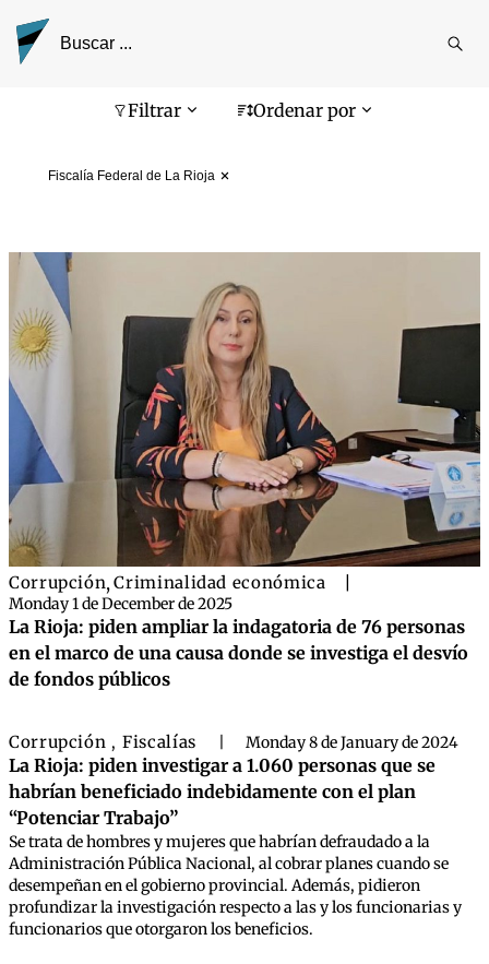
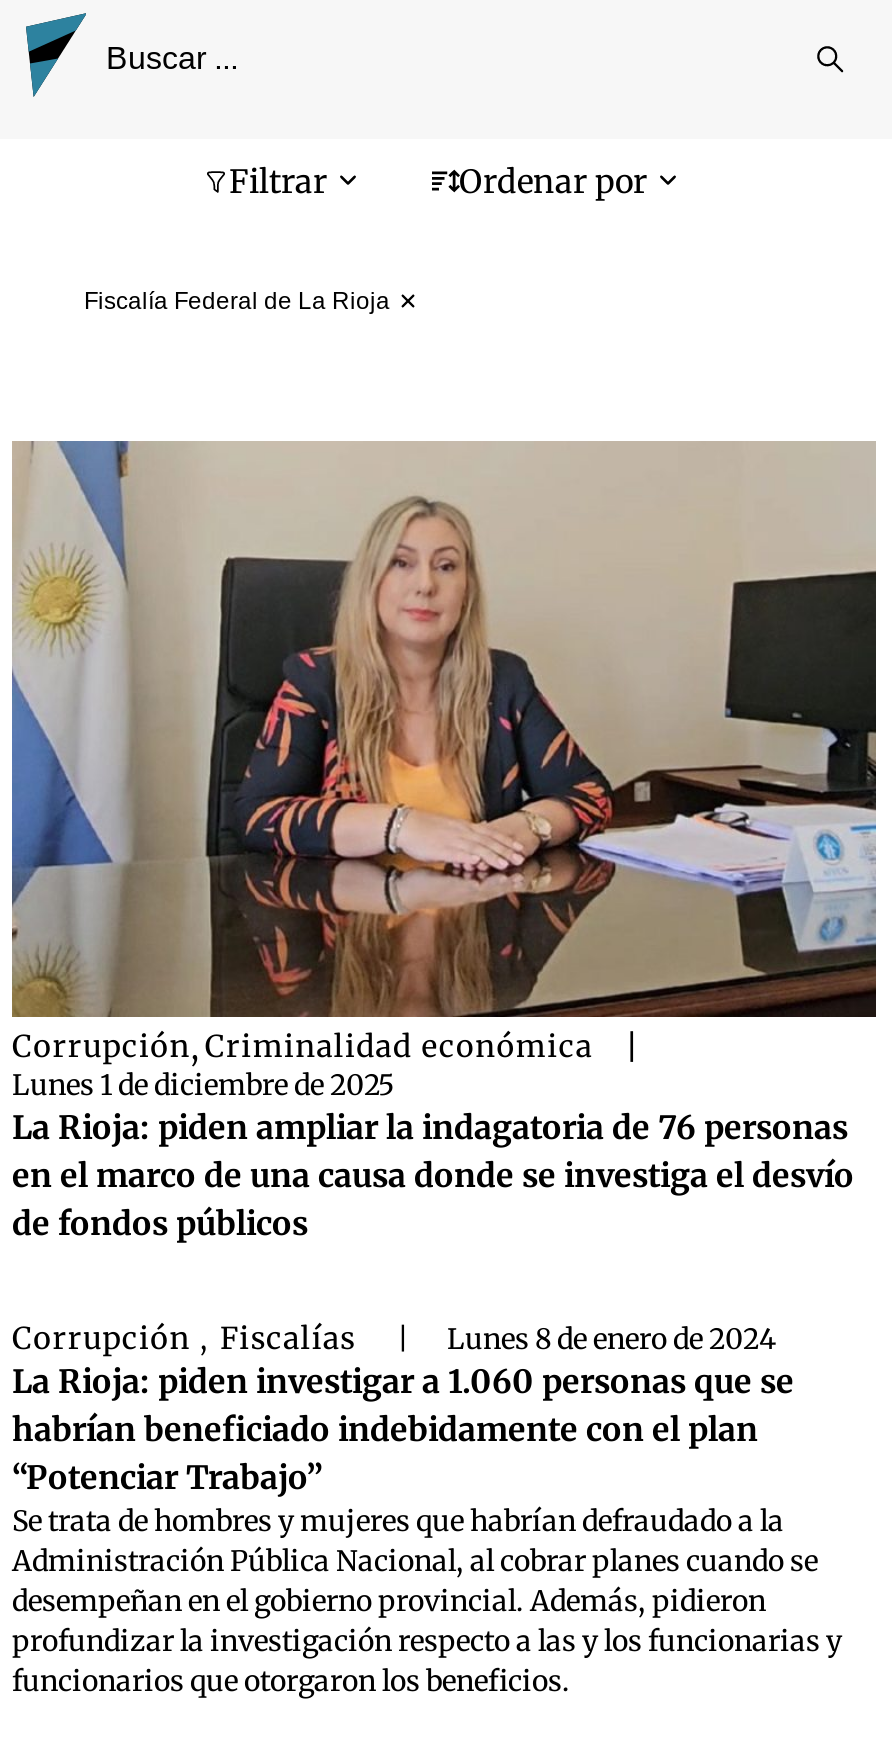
- Monday 1 de December de 2025
+ Lunes 1 de diciembre de 2025

- Monday 8 de January de 2024
+ Lunes 8 de enero de 2024
